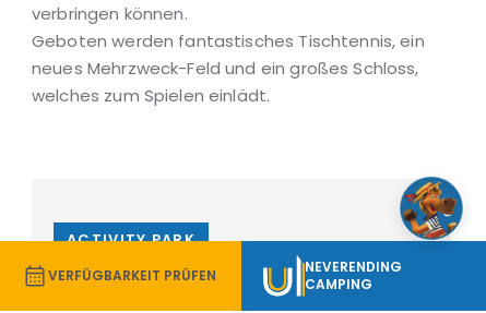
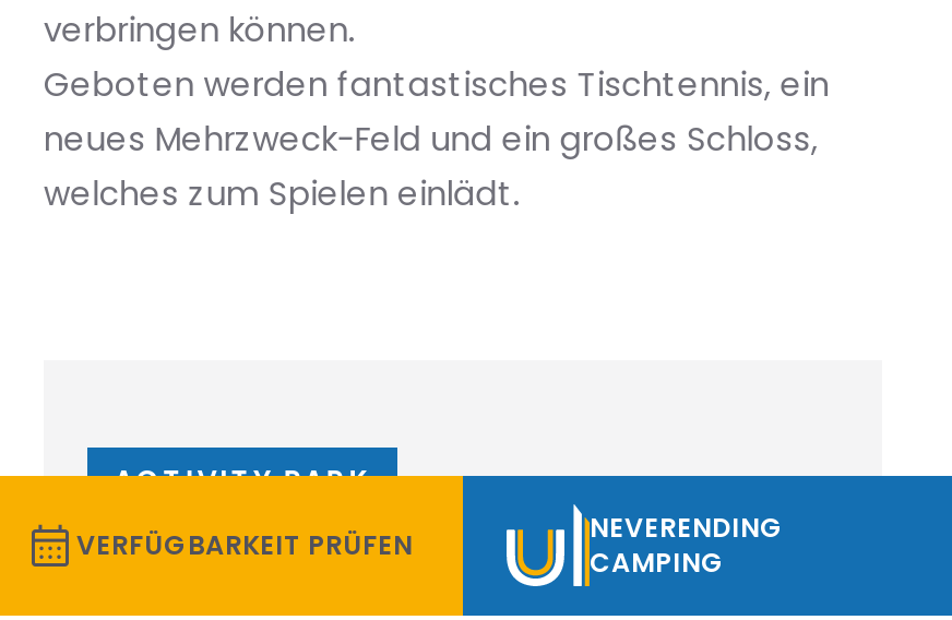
- [image]
